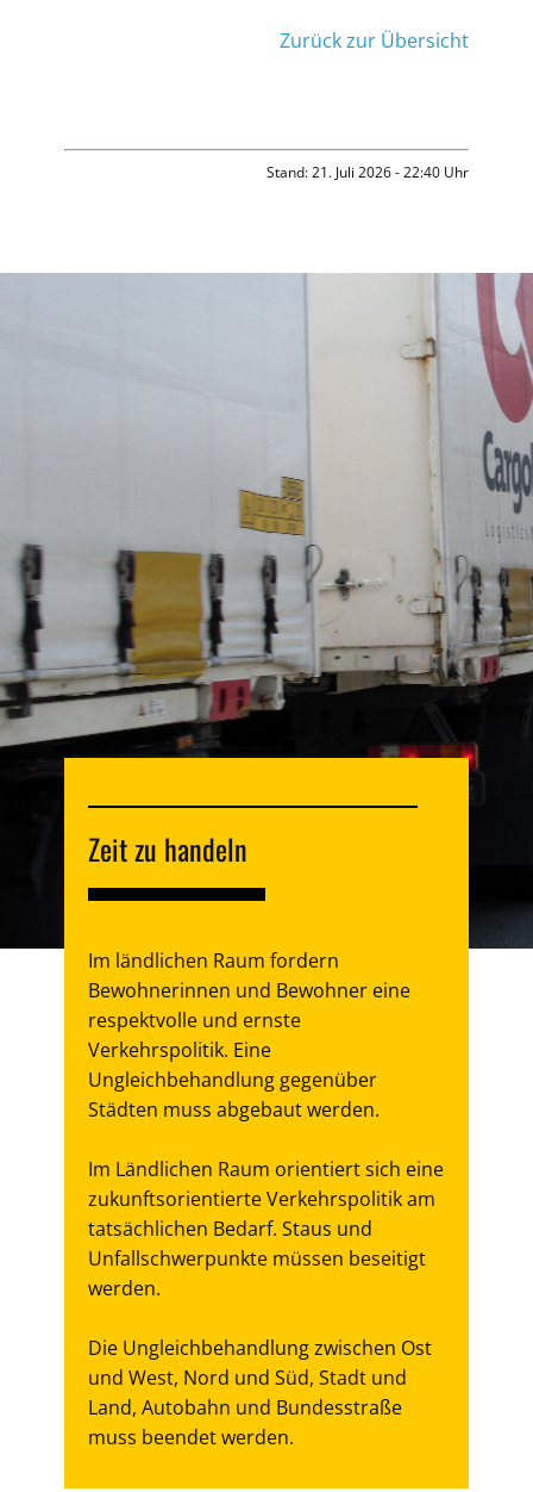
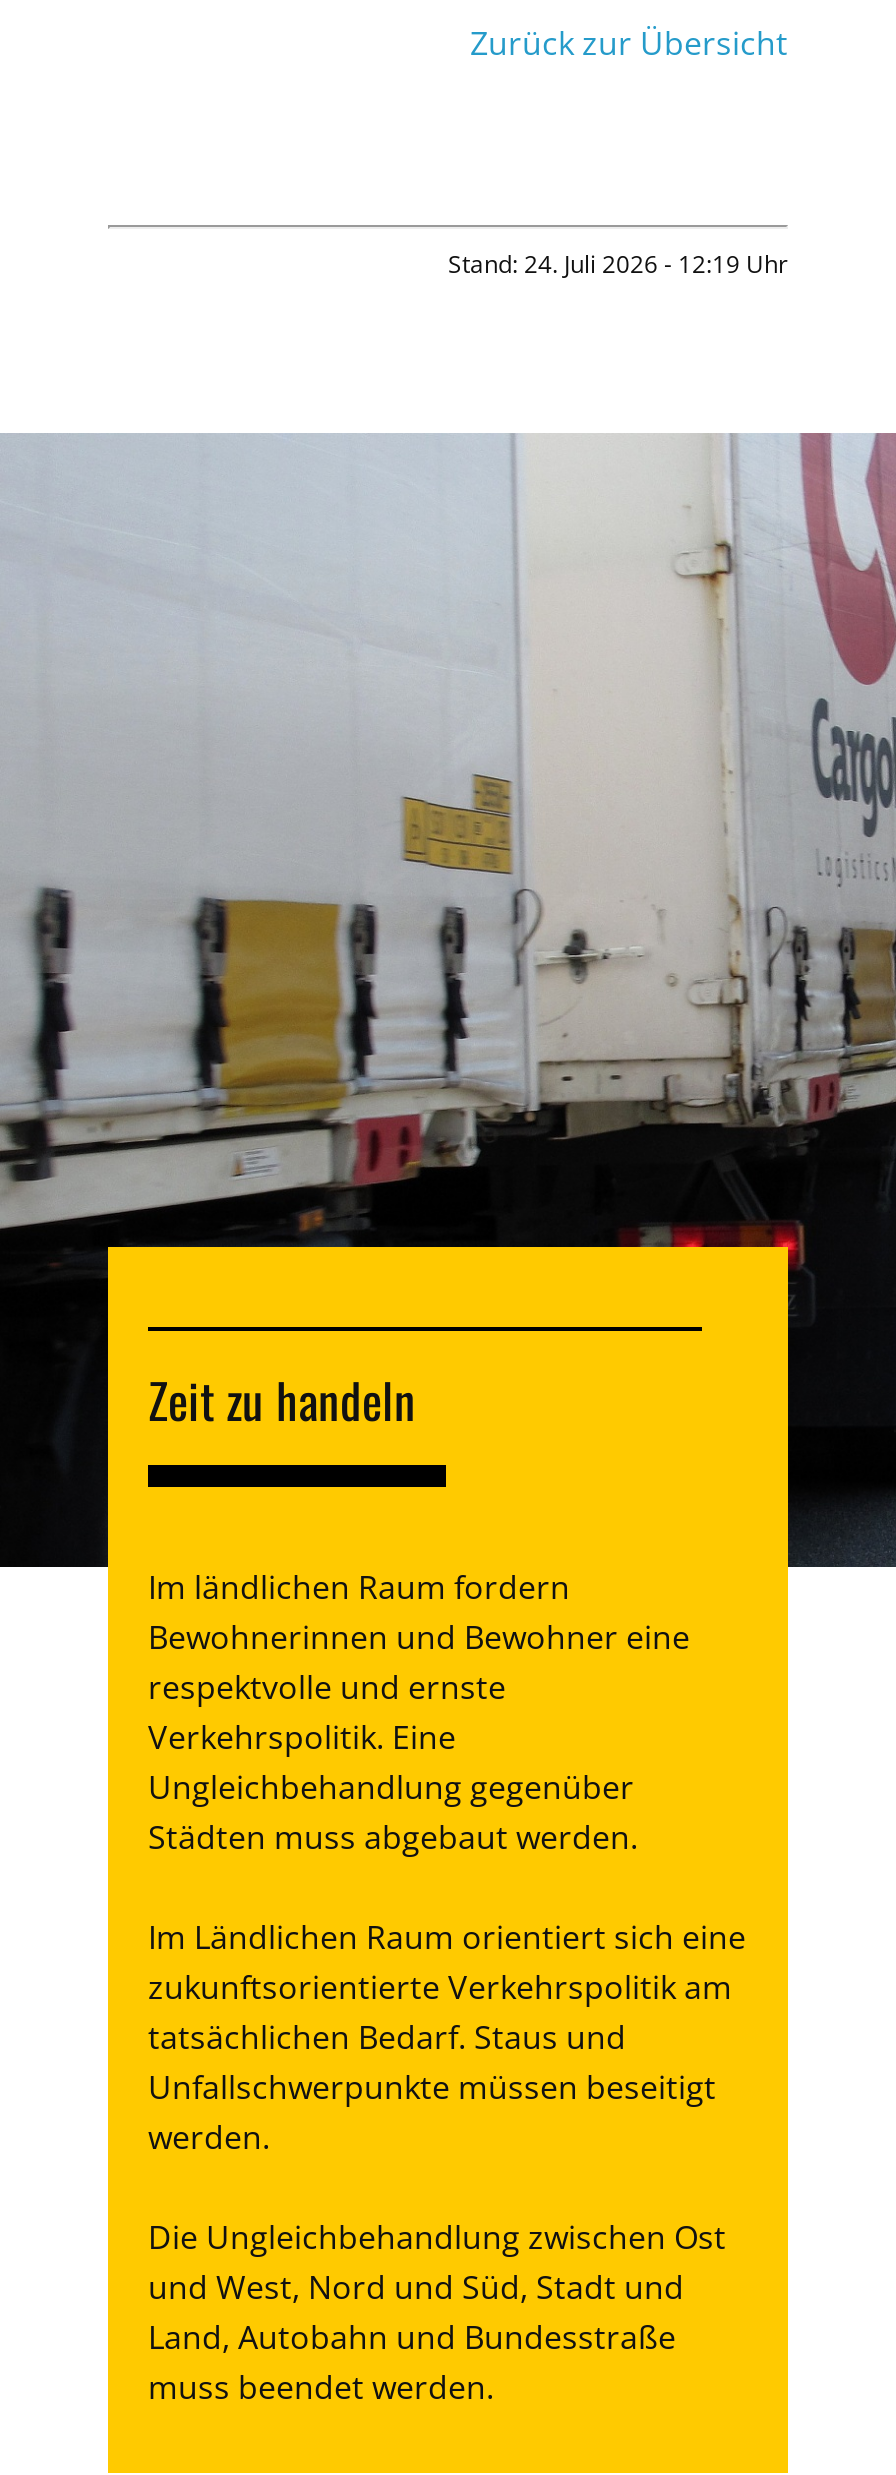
- Stand: 21. Juli 2026 - 22:40 Uhr
+ Stand: 24. Juli 2026 - 12:19 Uhr
